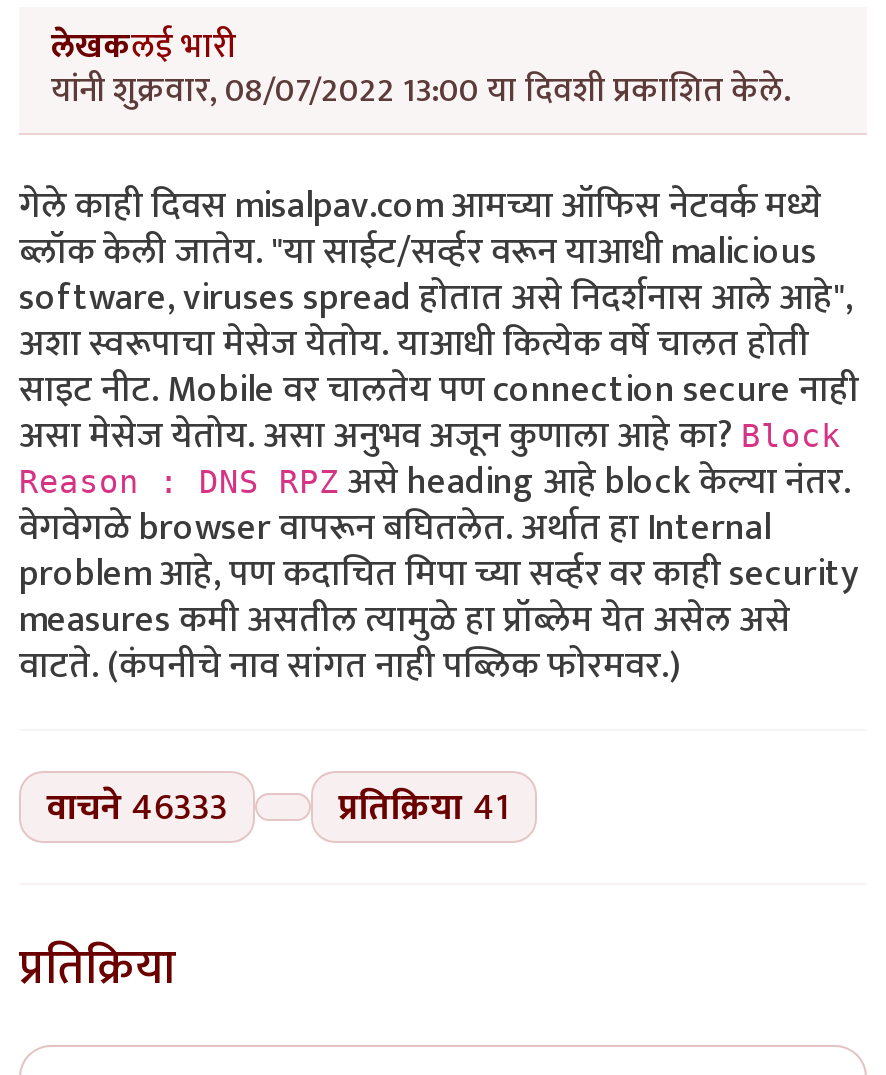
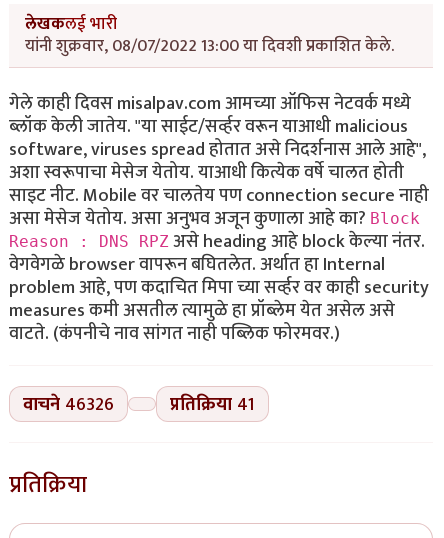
- वाचने 46333
+ वाचने 46326
